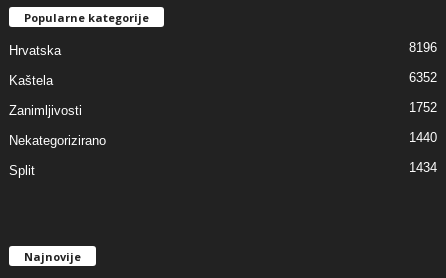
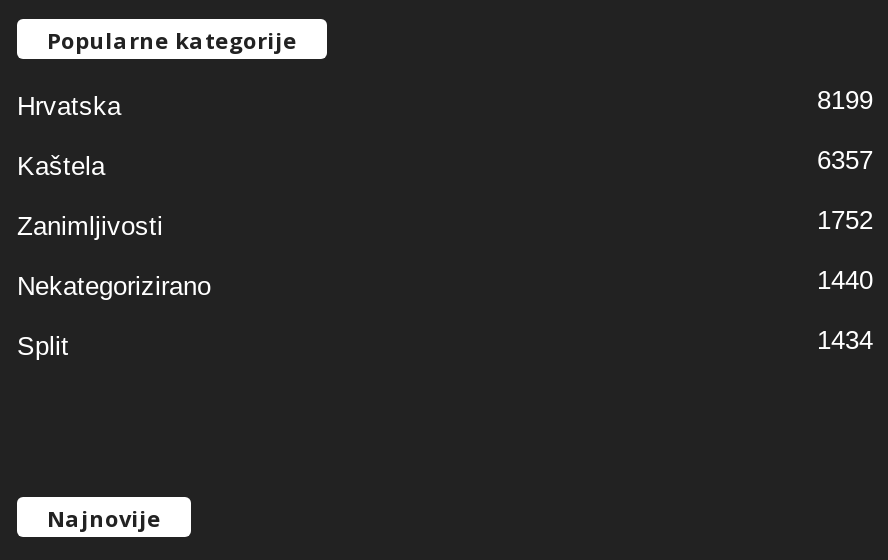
- 8196
+ 8199

- 6352
+ 6357
